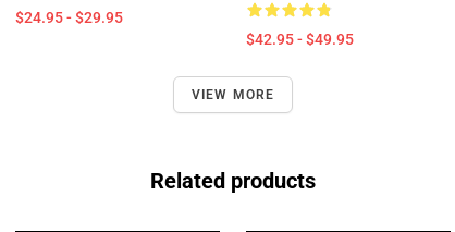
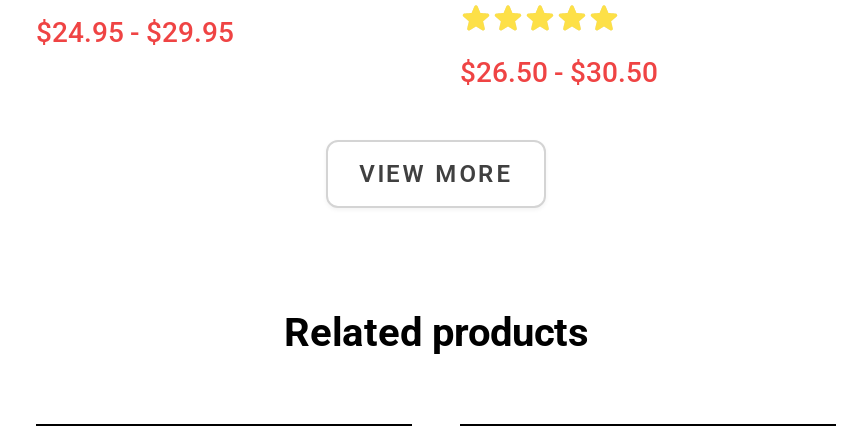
- $42.95 - $49.95
+ $26.50 - $30.50
